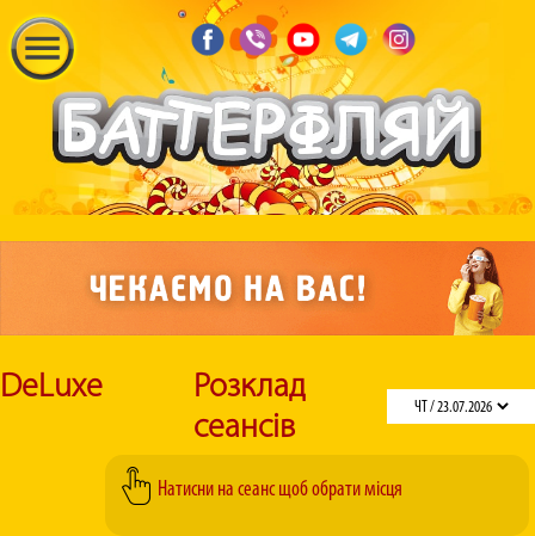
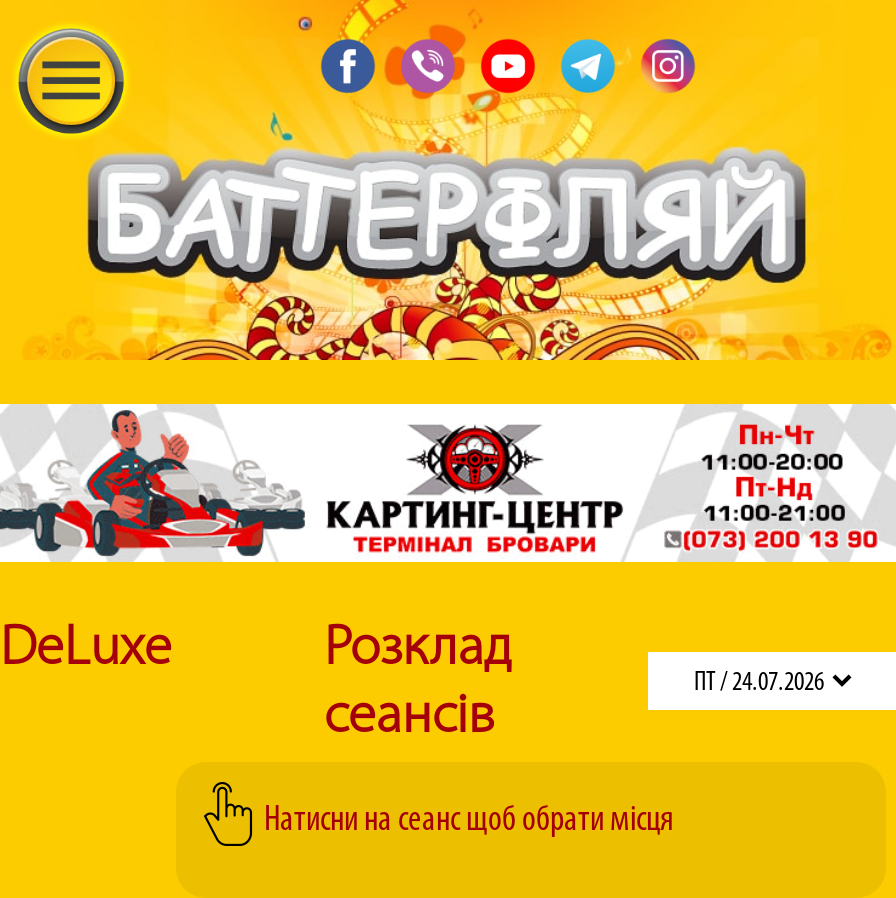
- [image]
+ [image]
